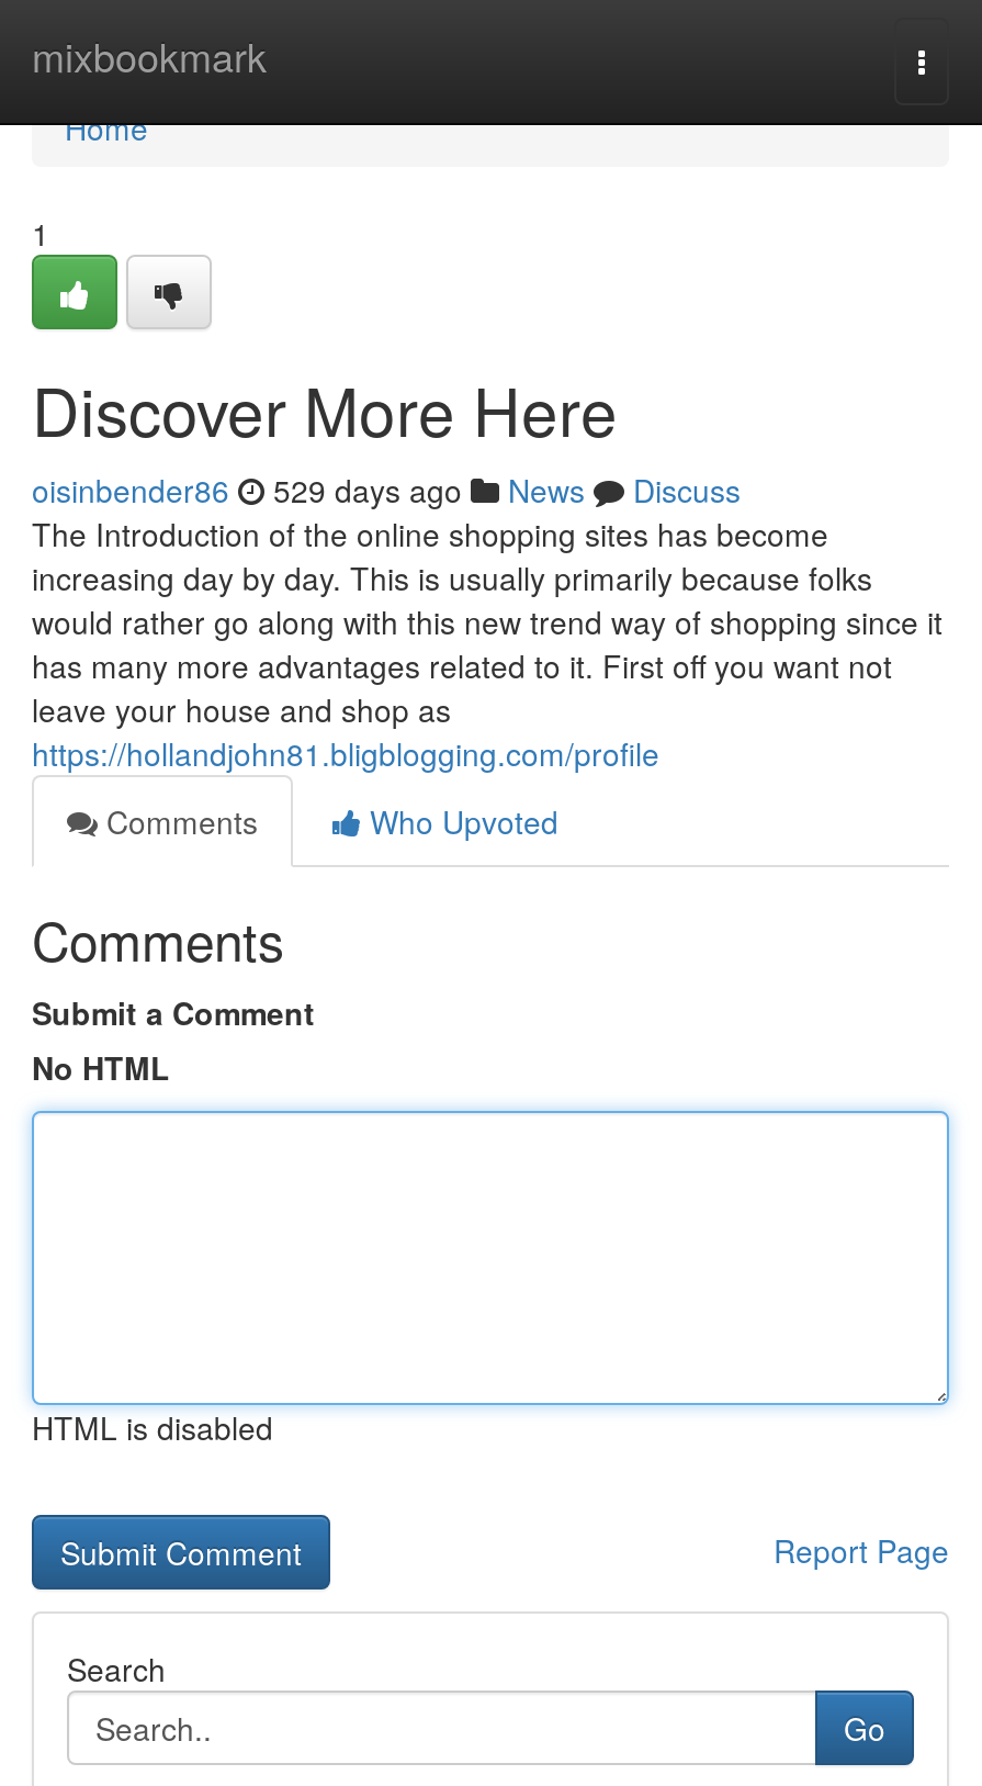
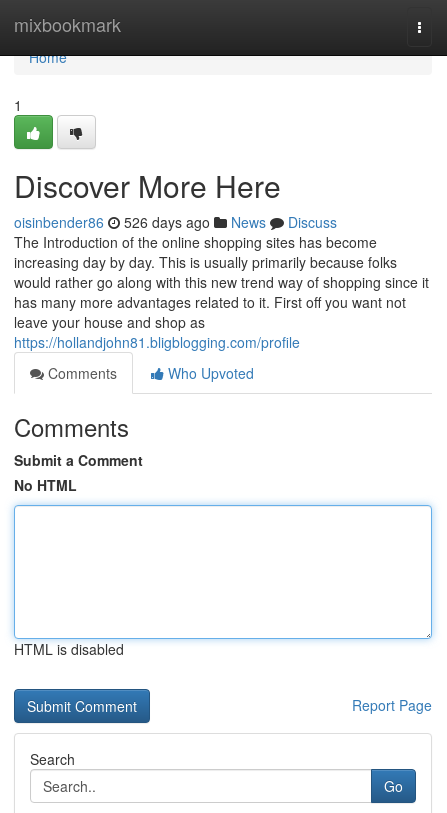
- oisinbender86 529 days ago News Discuss
+ oisinbender86 526 days ago News Discuss
